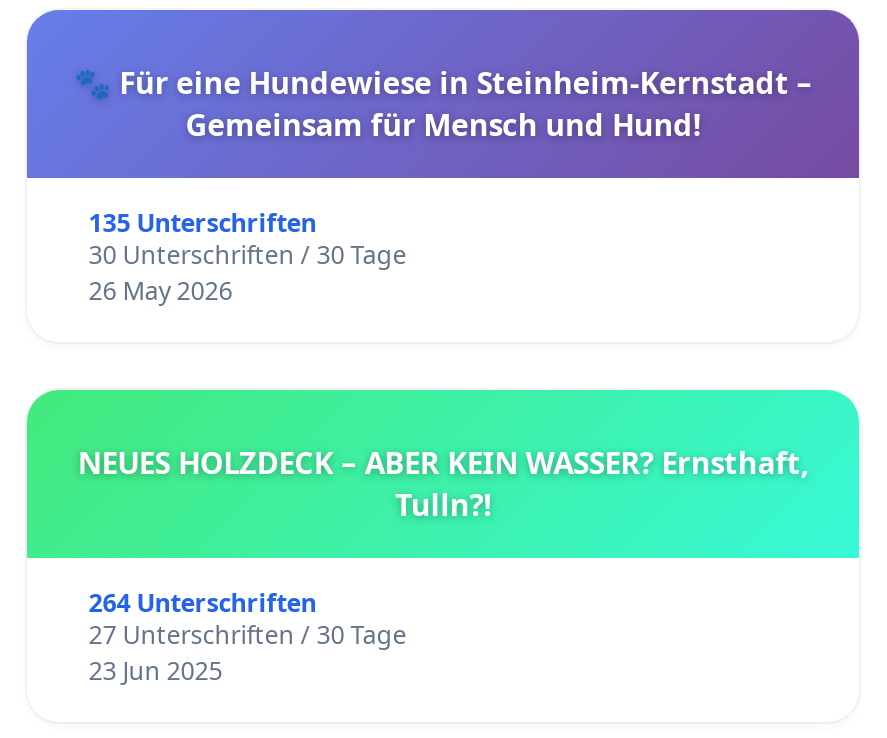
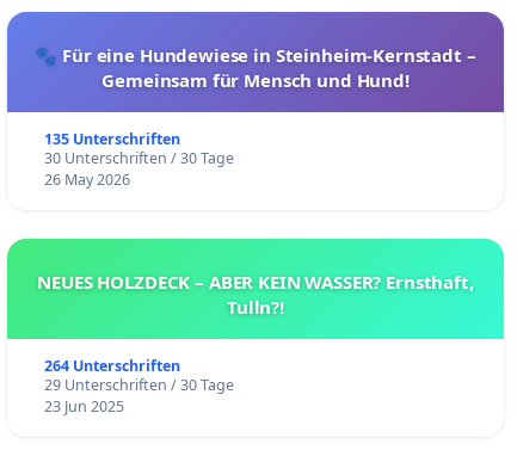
- 27 Unterschriften / 30 Tage
+ 29 Unterschriften / 30 Tage
